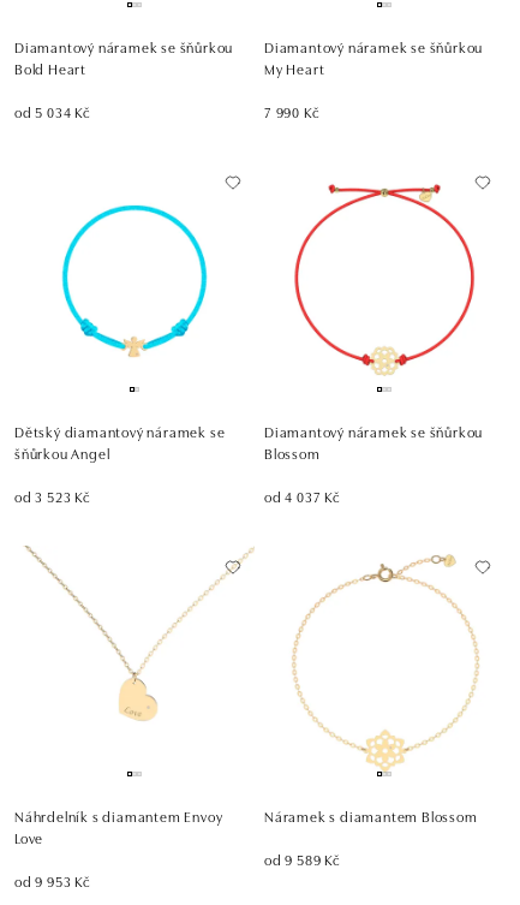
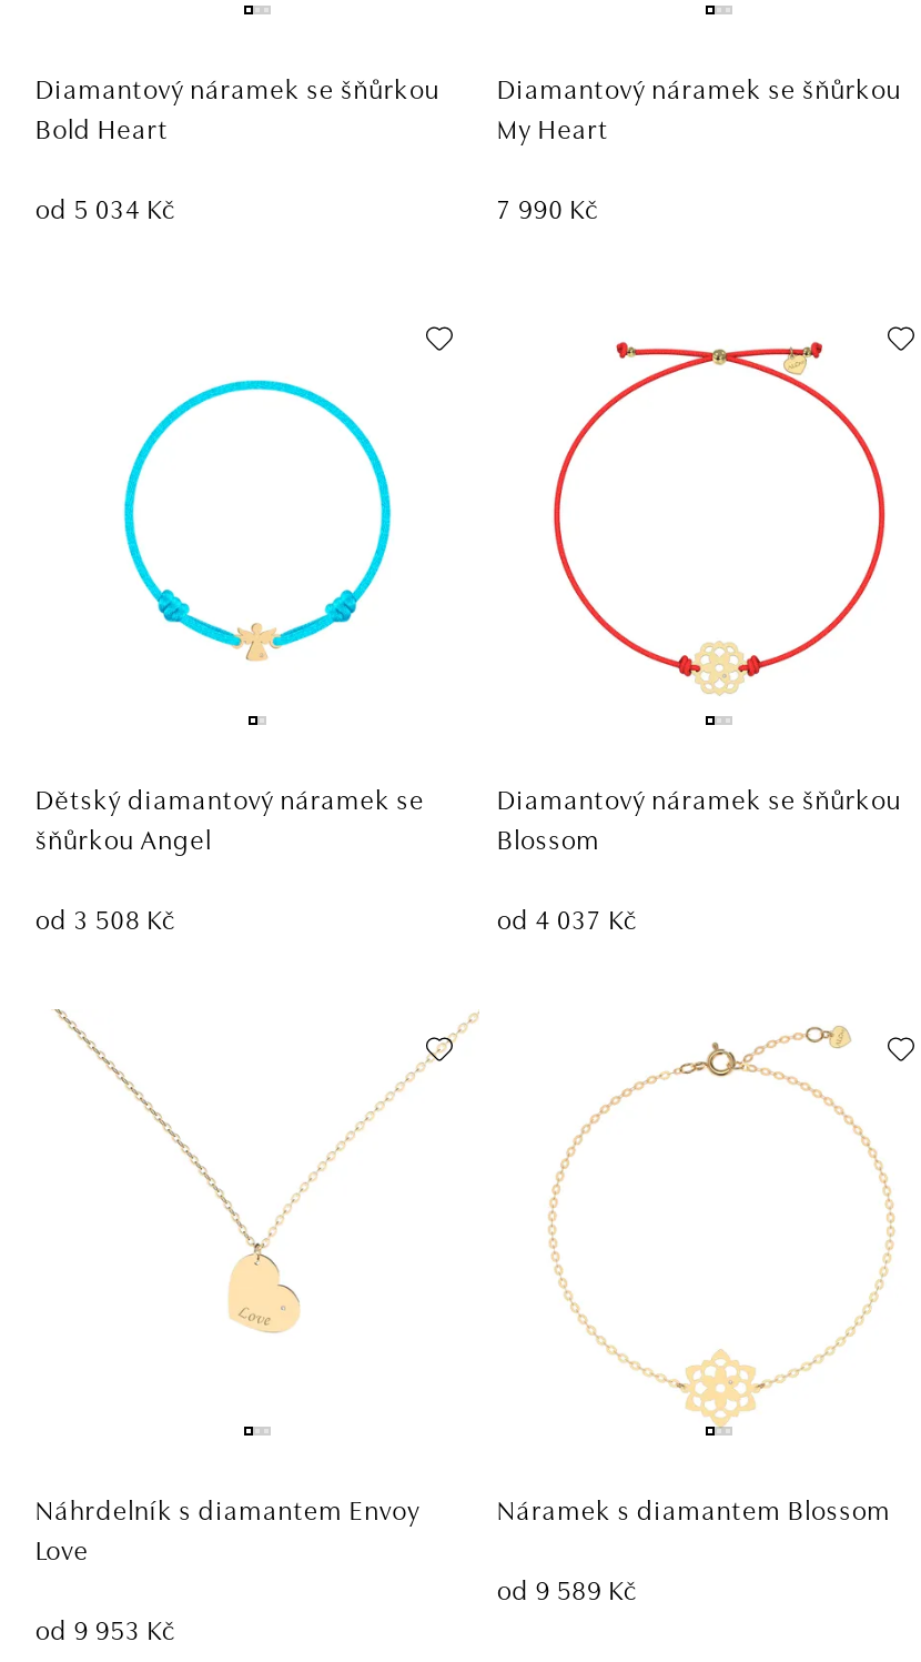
- od 3 523 Kč
+ od 3 508 Kč
